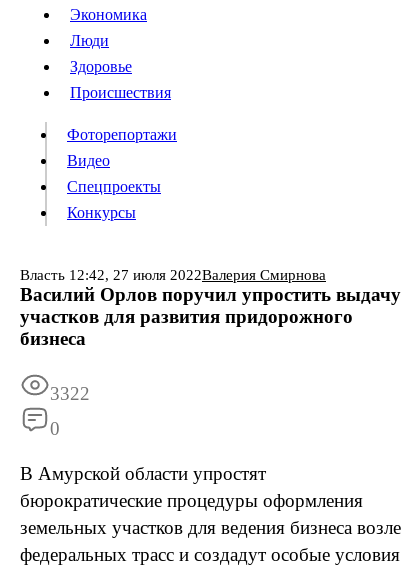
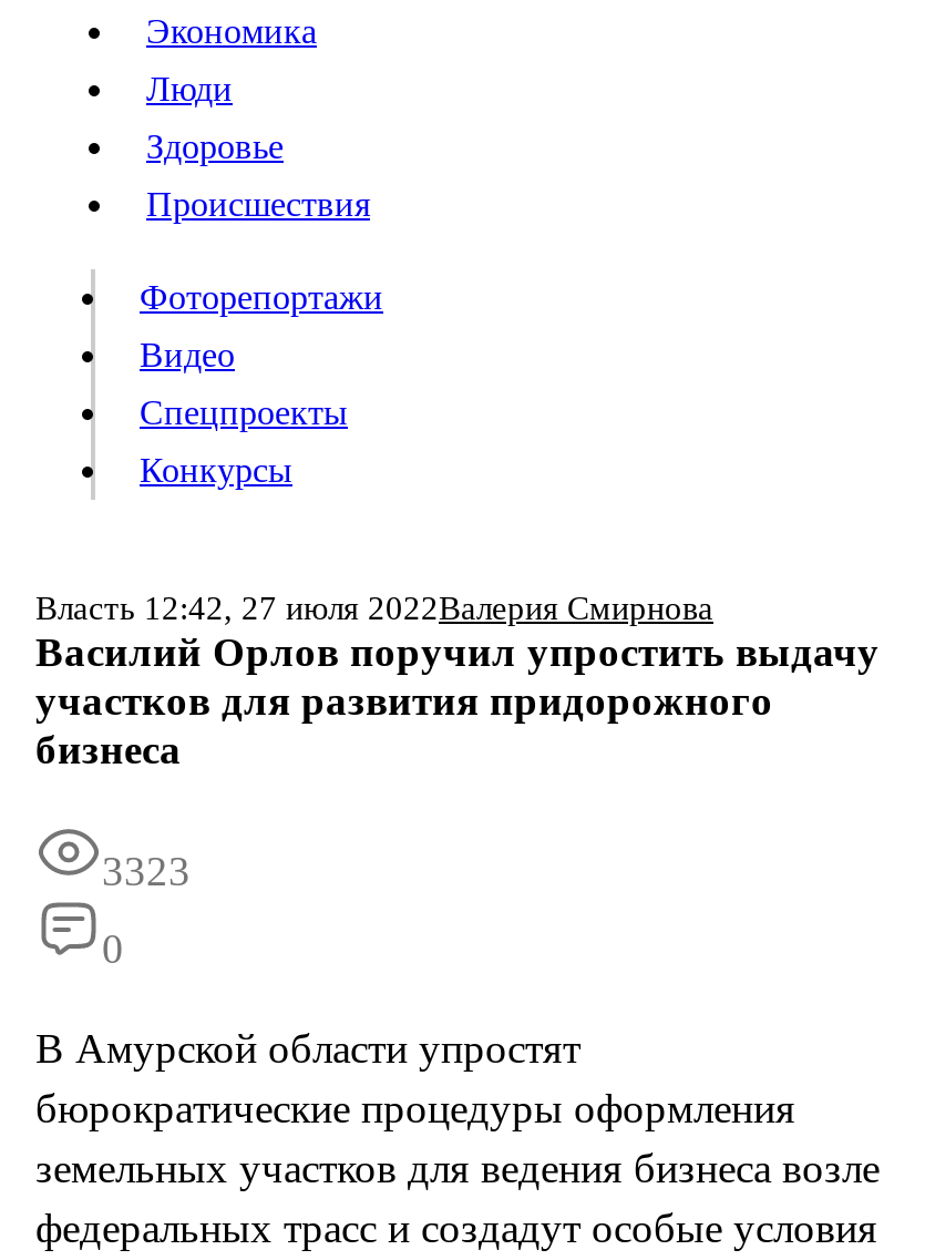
- 3322
+ 3323
